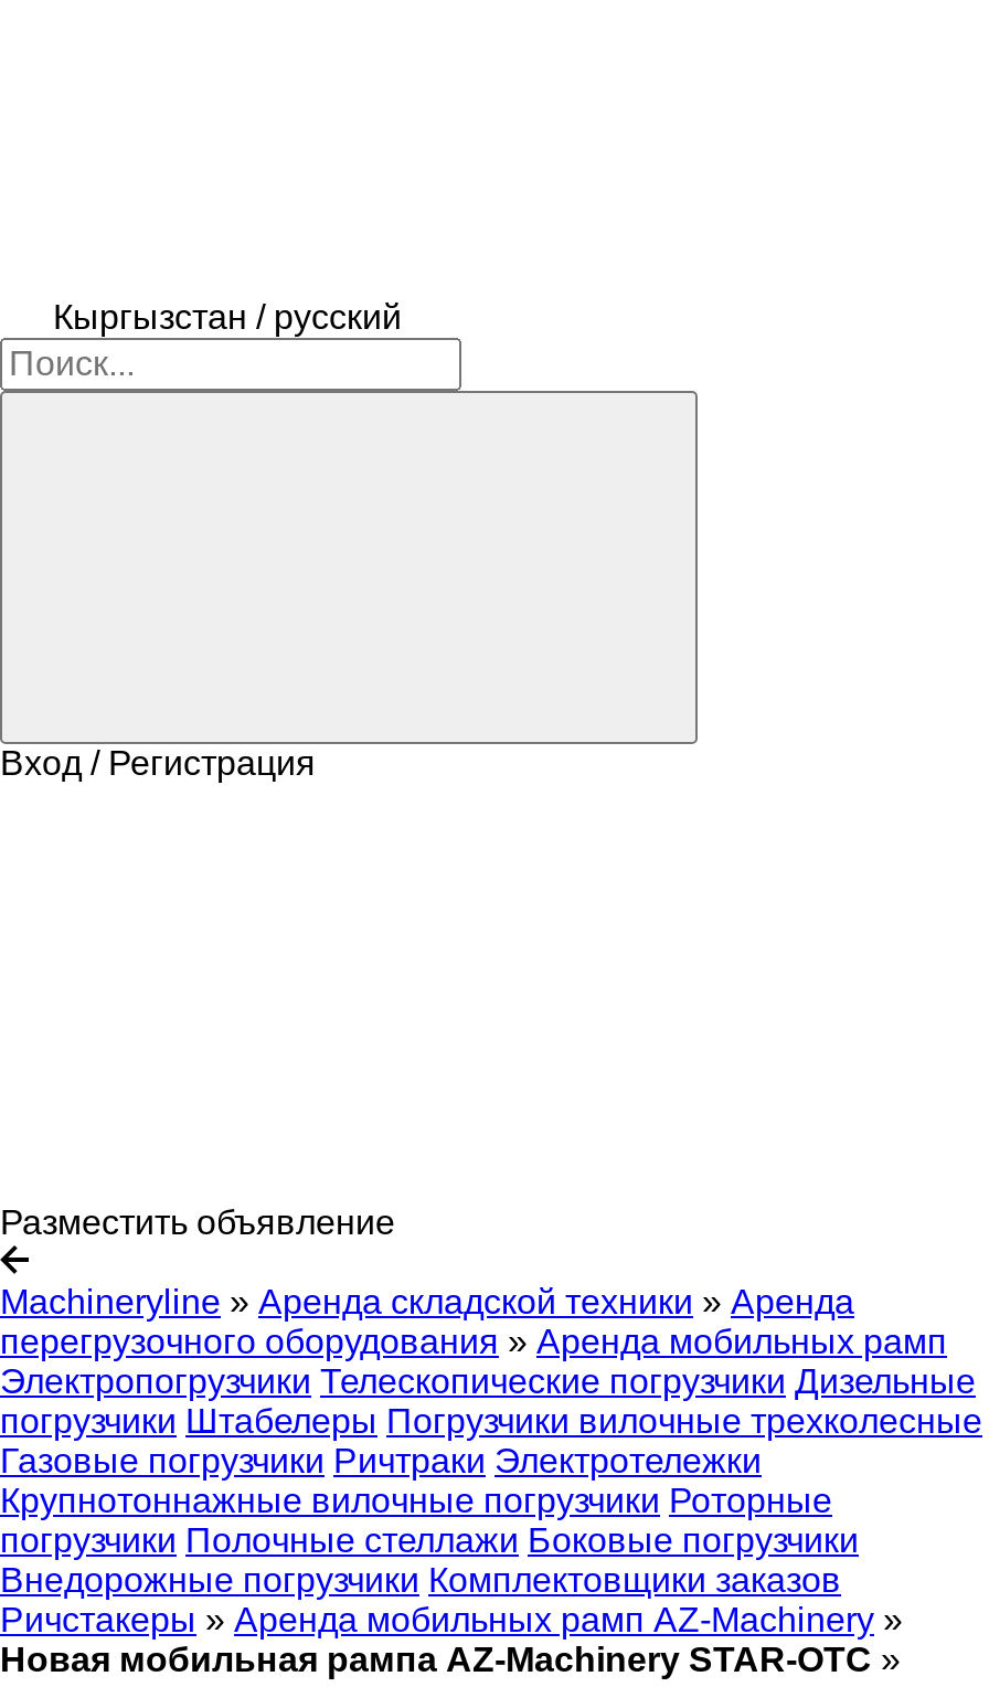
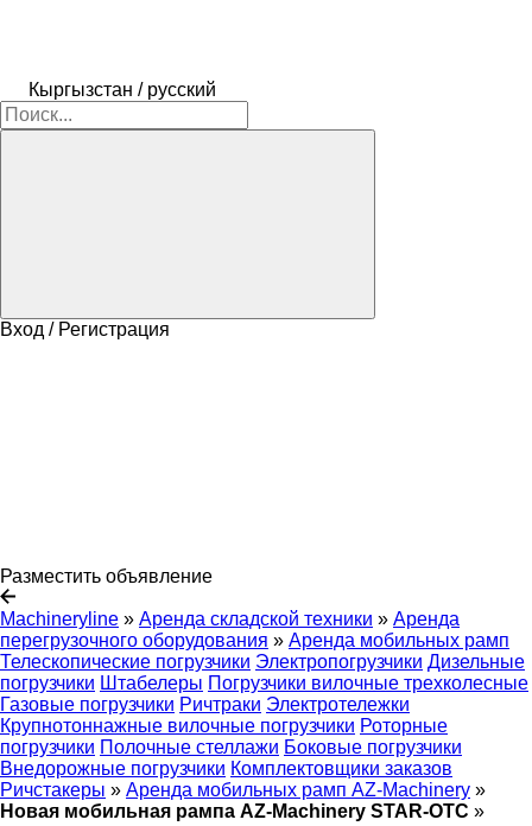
- Электропогрузчики Телескопические погрузчики Дизельные
+ Телескопические погрузчики Электропогрузчики Дизельные
